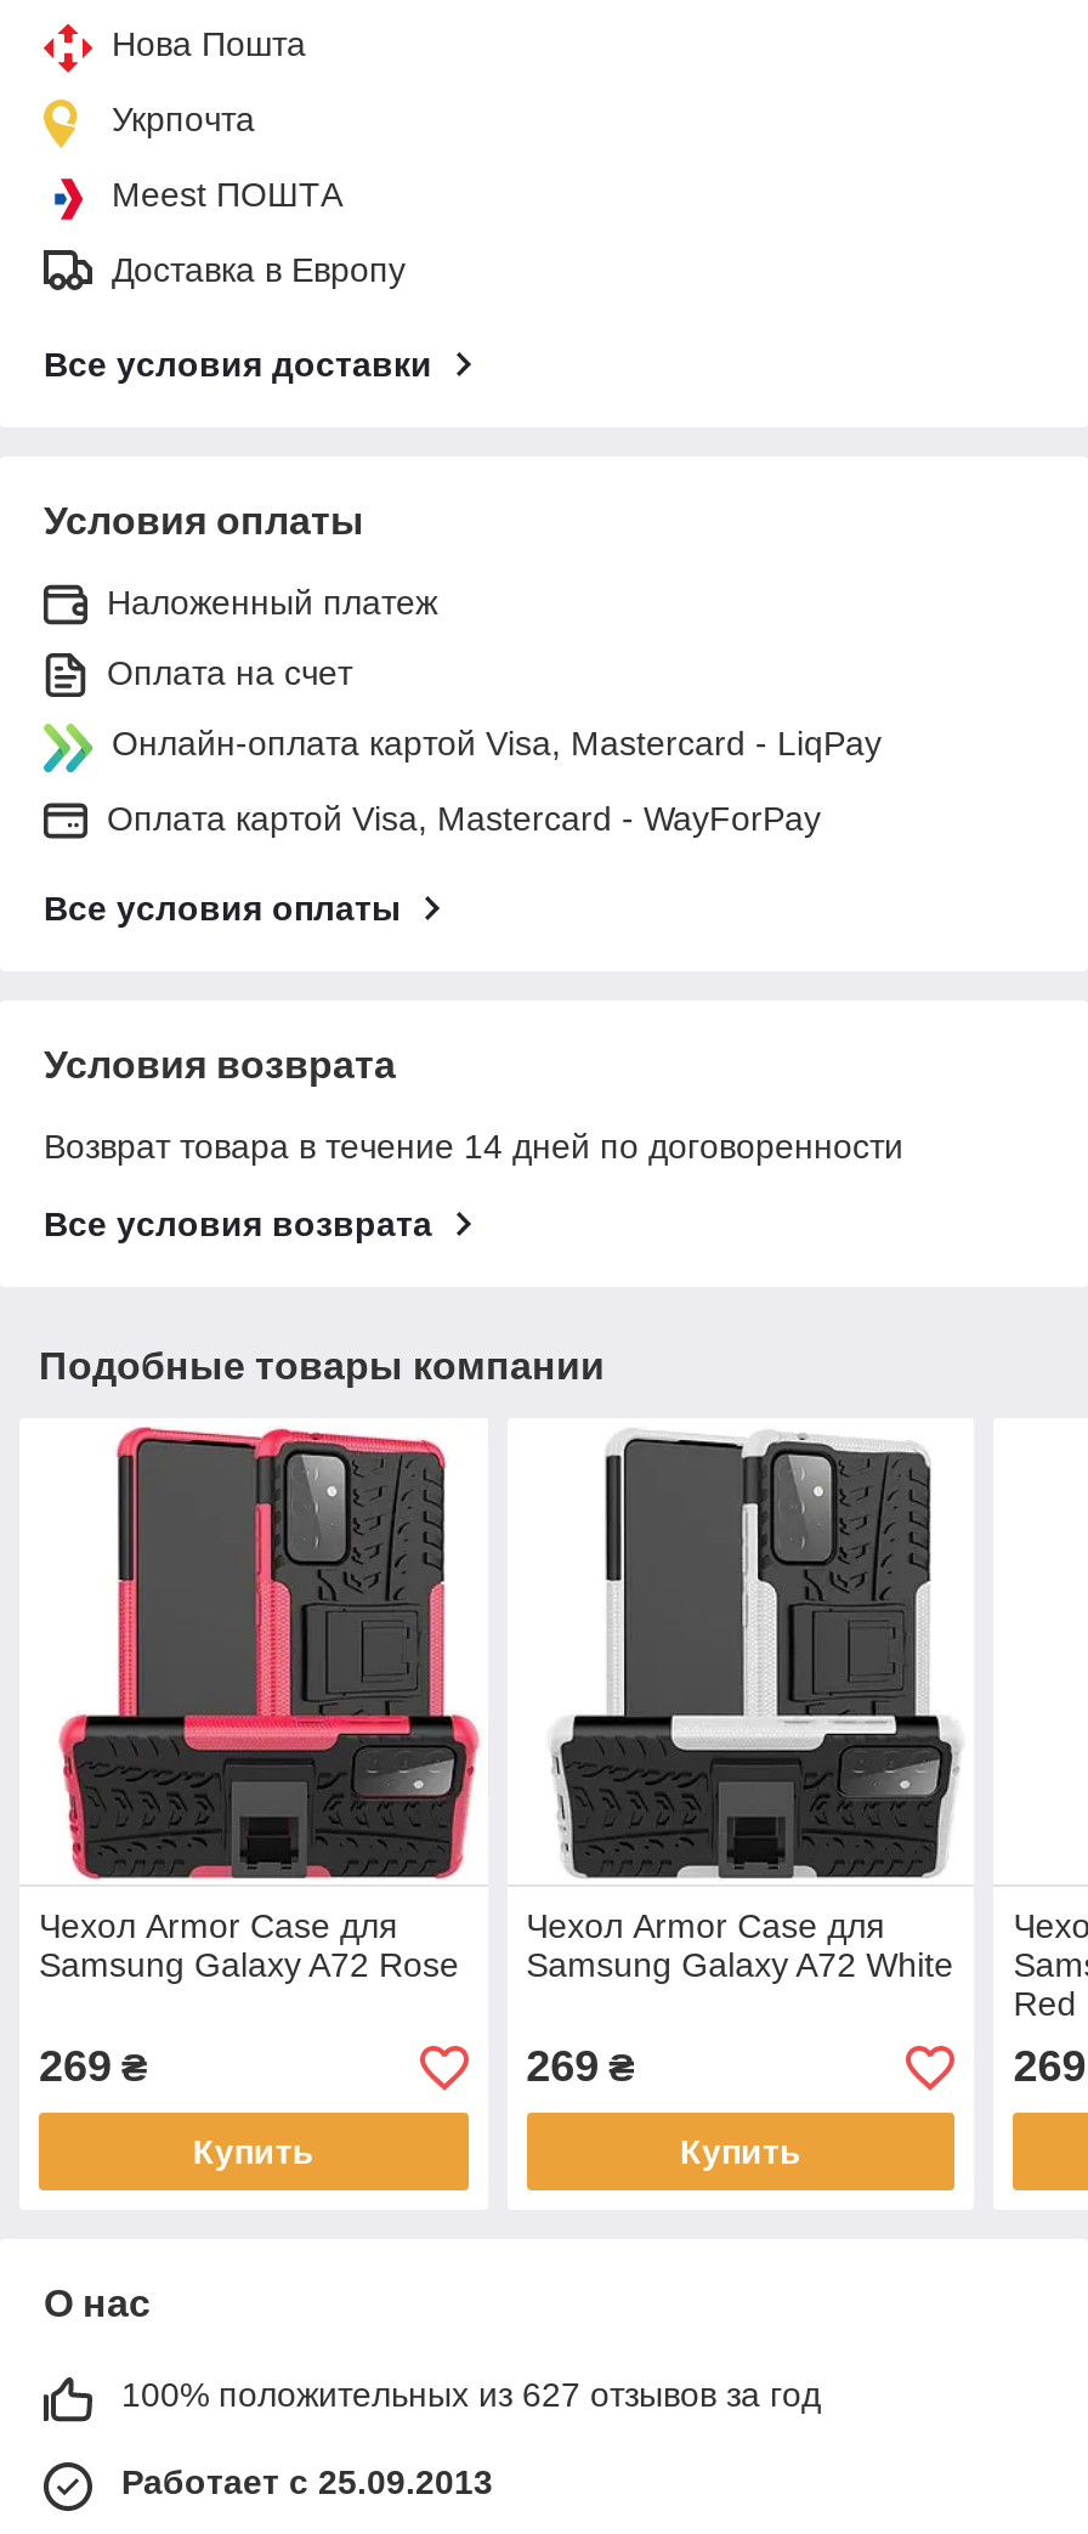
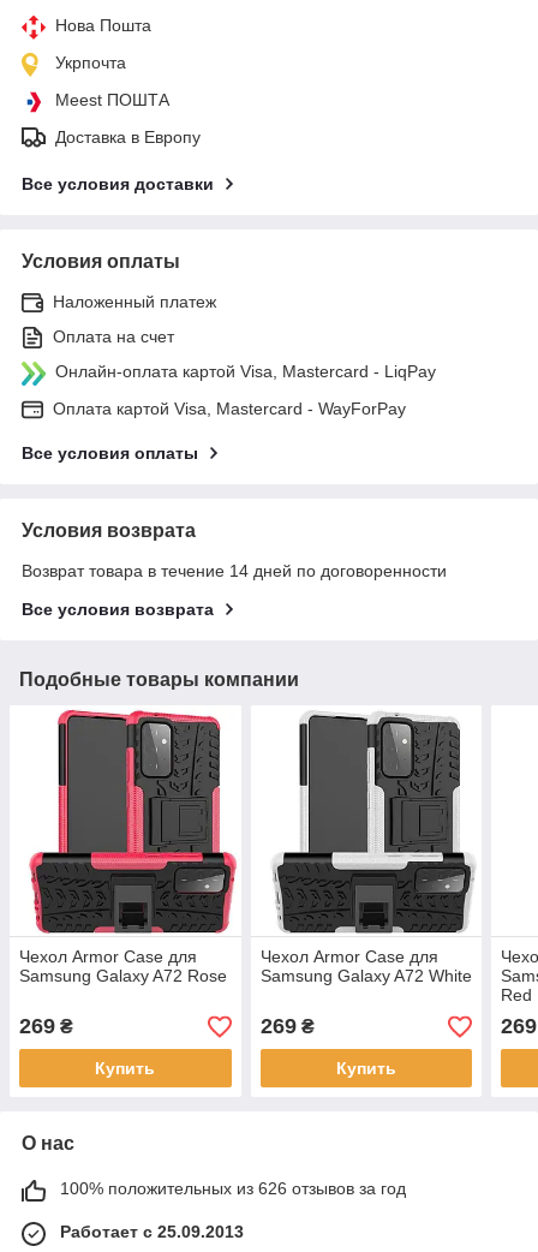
- 100% положительных из 627 отзывов за год
+ 100% положительных из 626 отзывов за год
